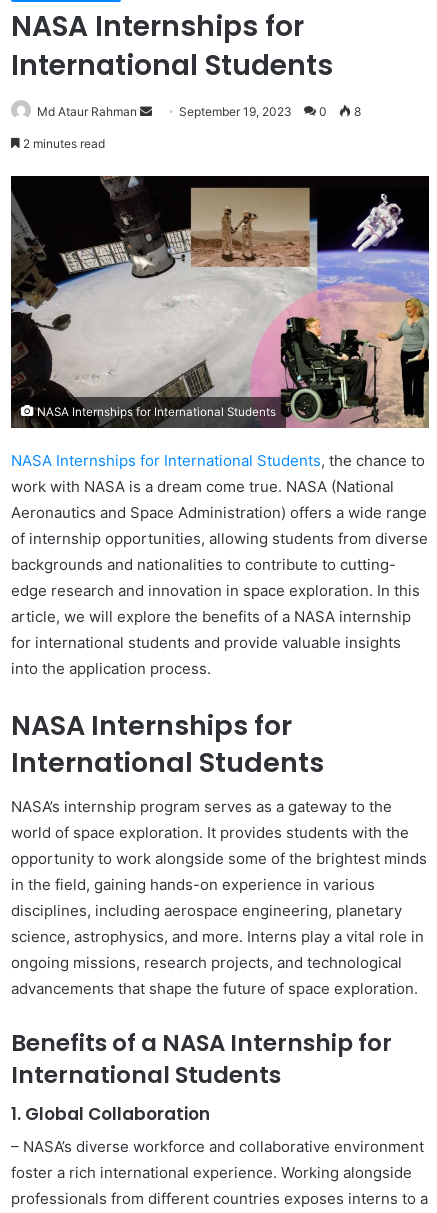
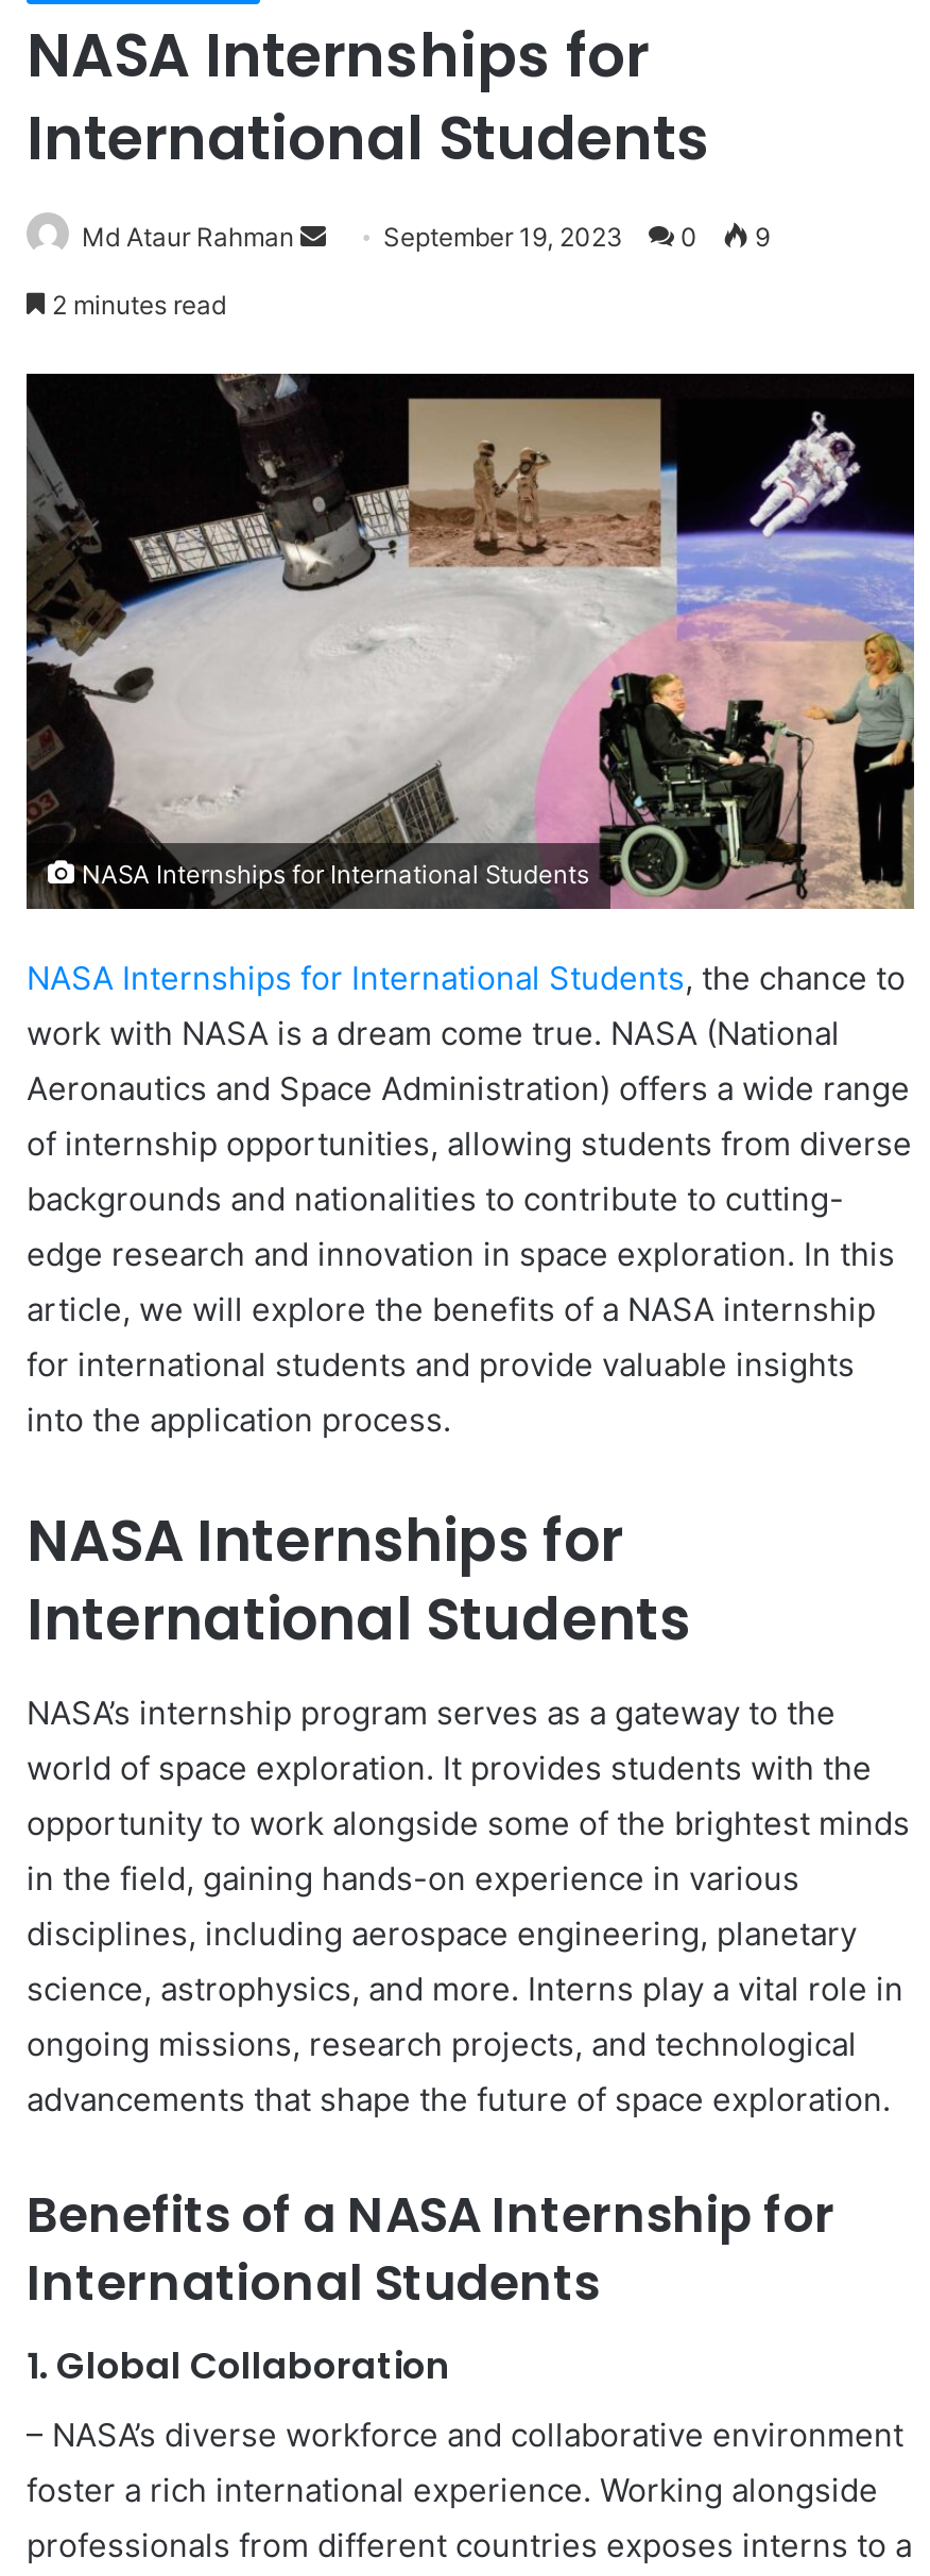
- 8
+ 9
